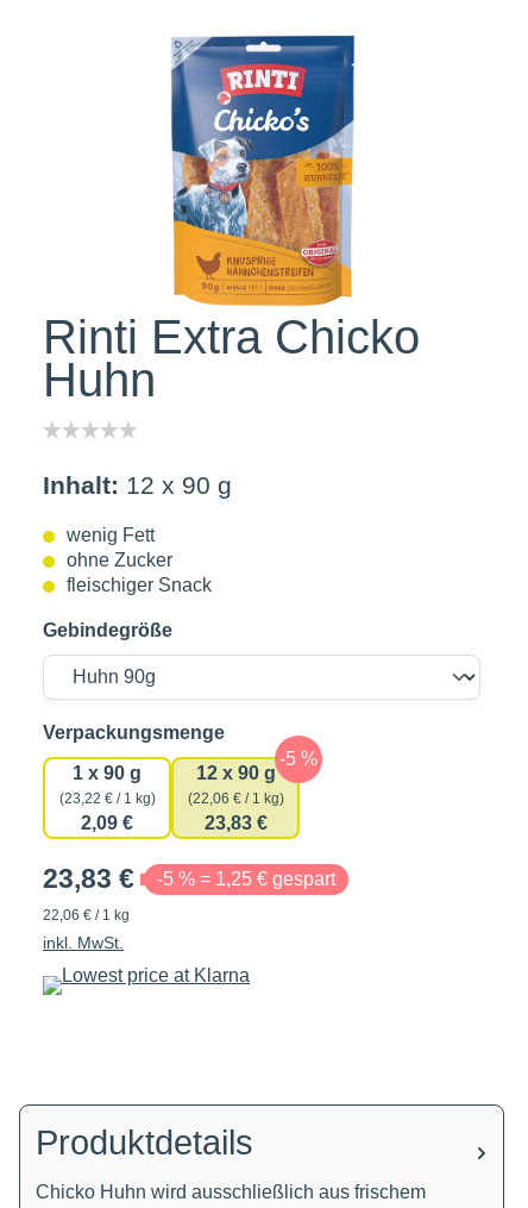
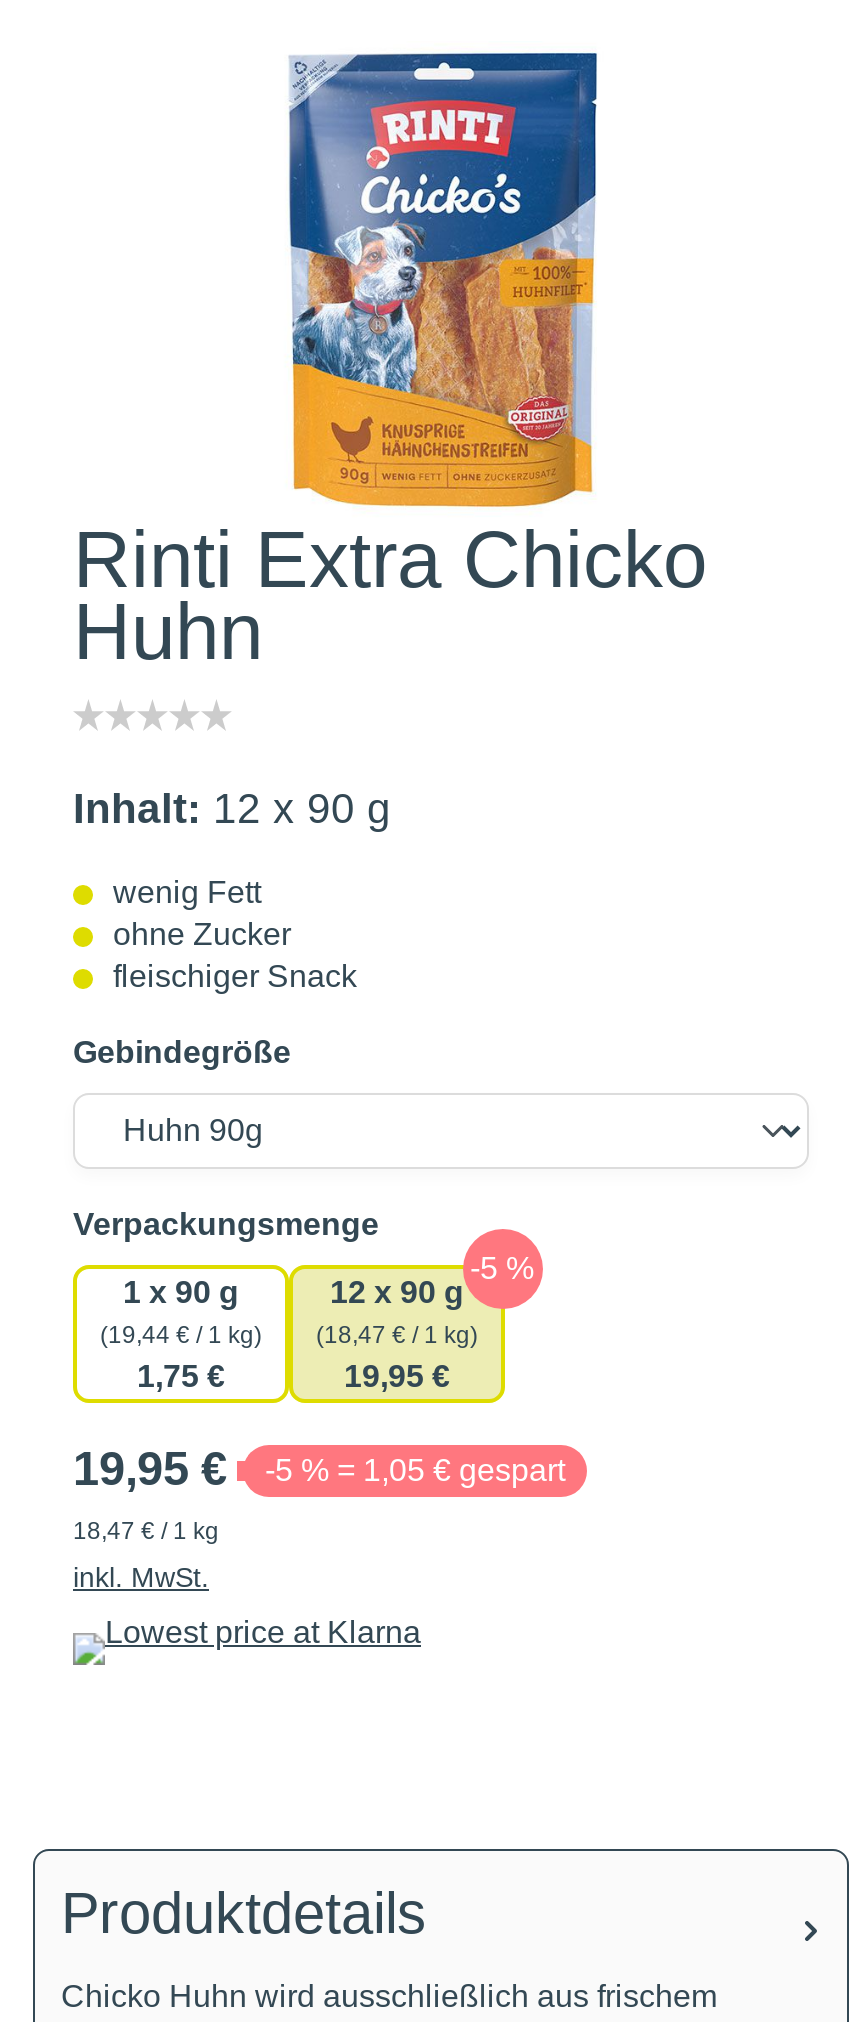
- (23,22 € / 1 kg)
+ (19,44 € / 1 kg)

- (22,06 € / 1 kg)
+ (18,47 € / 1 kg)

- 2,09 €
+ 1,75 €

- 23,83 €
+ 19,95 €

- 23,83 €
+ 19,95 €

- -5 % = 1,25 € gespart
+ -5 % = 1,05 € gespart

- 22,06 € / 1 kg
+ 18,47 € / 1 kg
